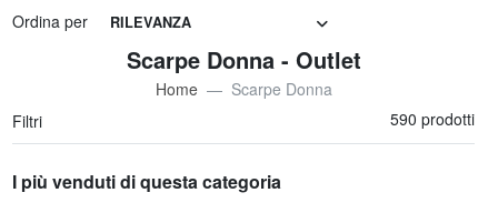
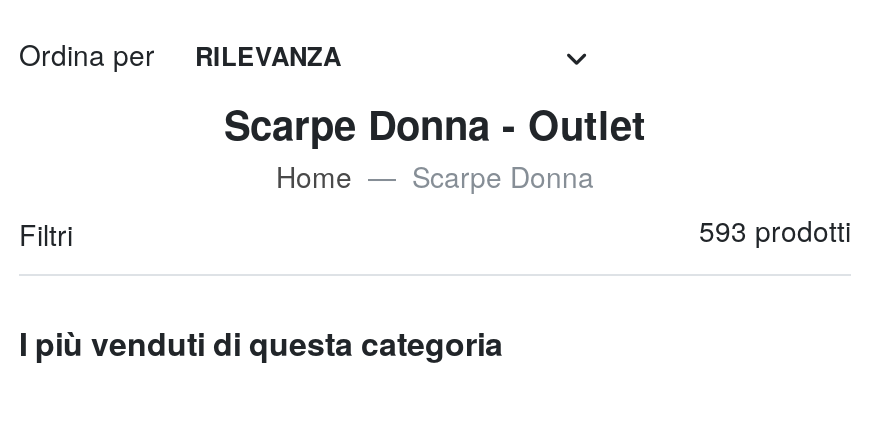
- 590 prodotti
+ 593 prodotti
